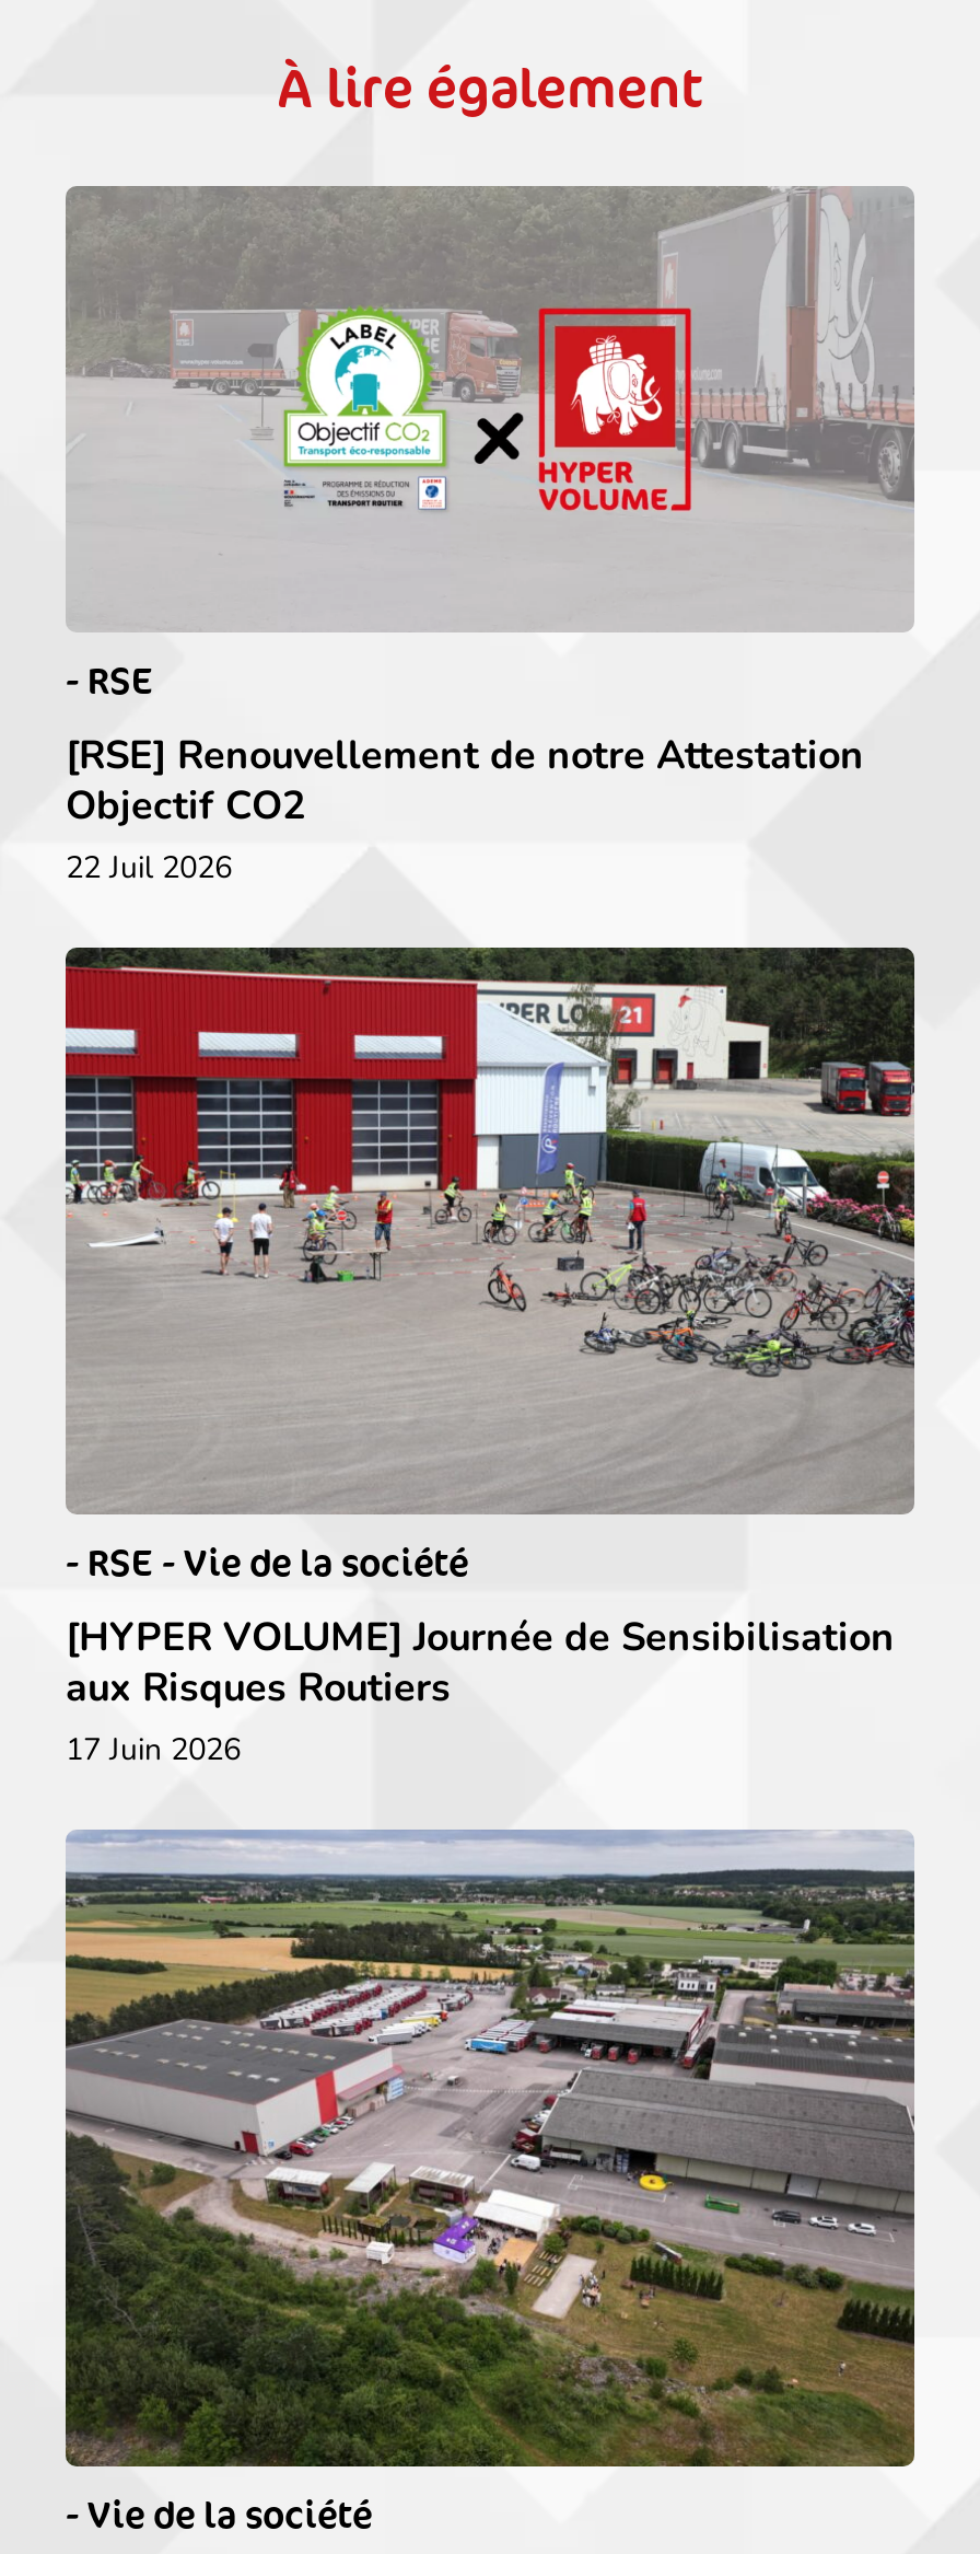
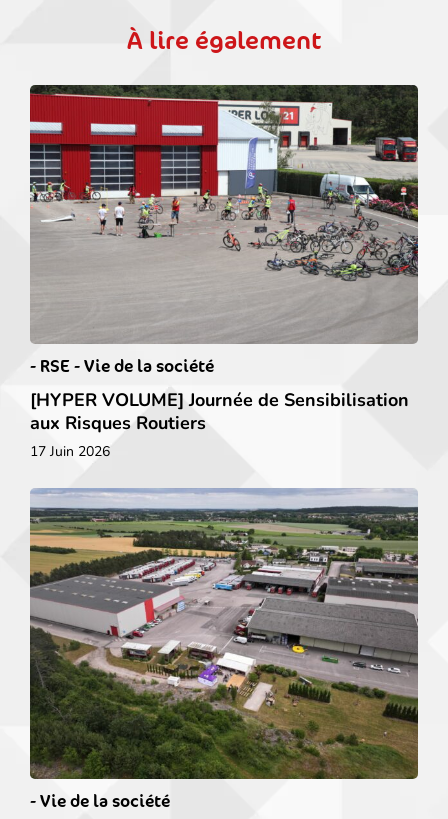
- [image]
- - RSE
- [RSE] Renouvellement de notre Attestation
- Objectif CO2
- 22 Juil 2026
